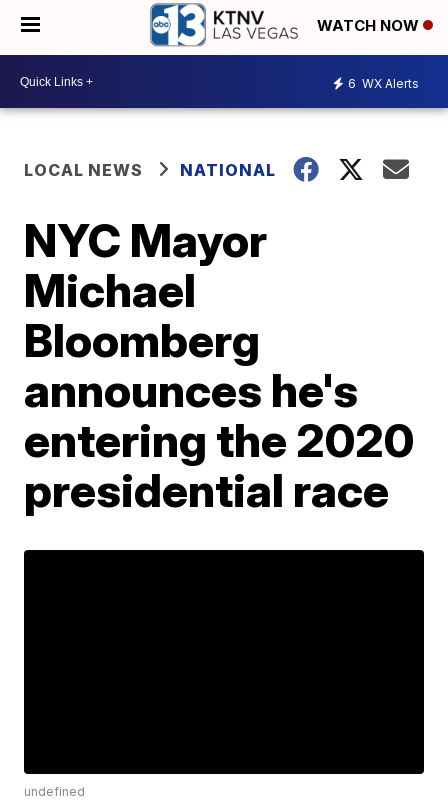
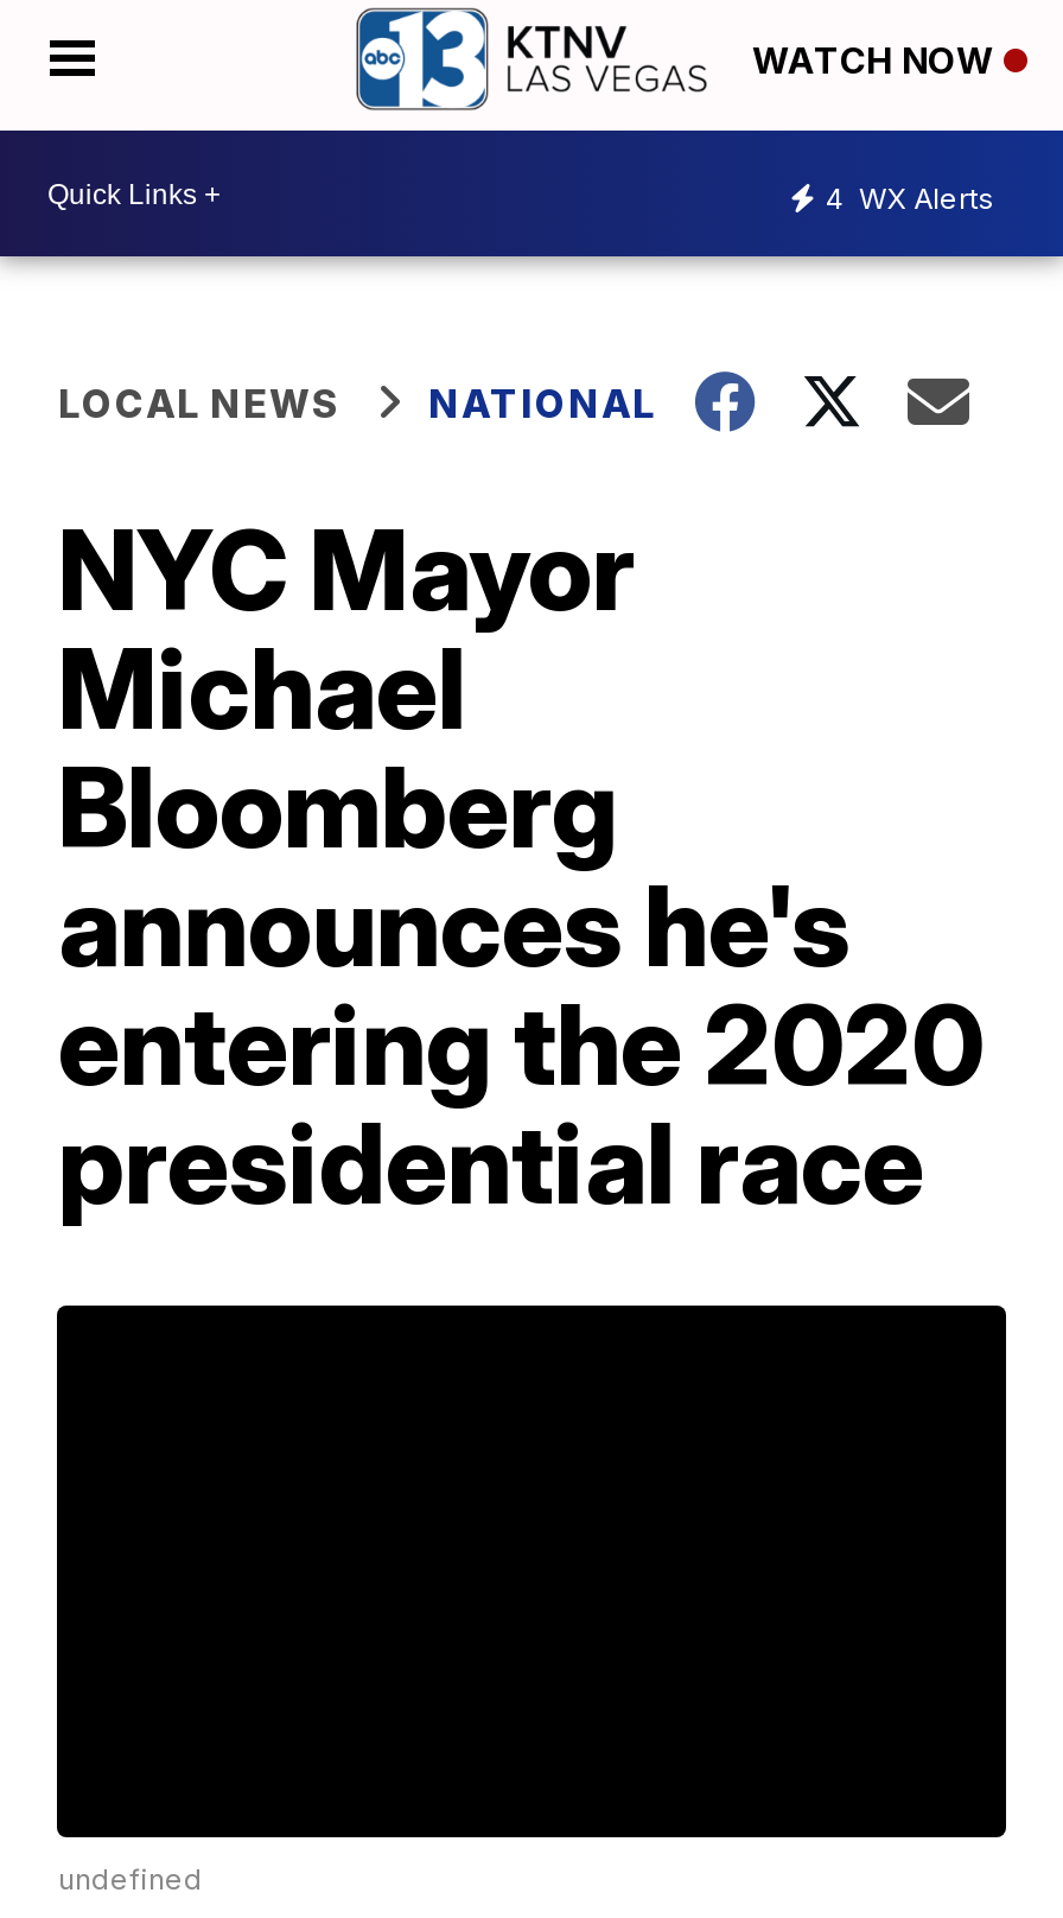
- 6 WX Alerts
+ 4 WX Alerts
